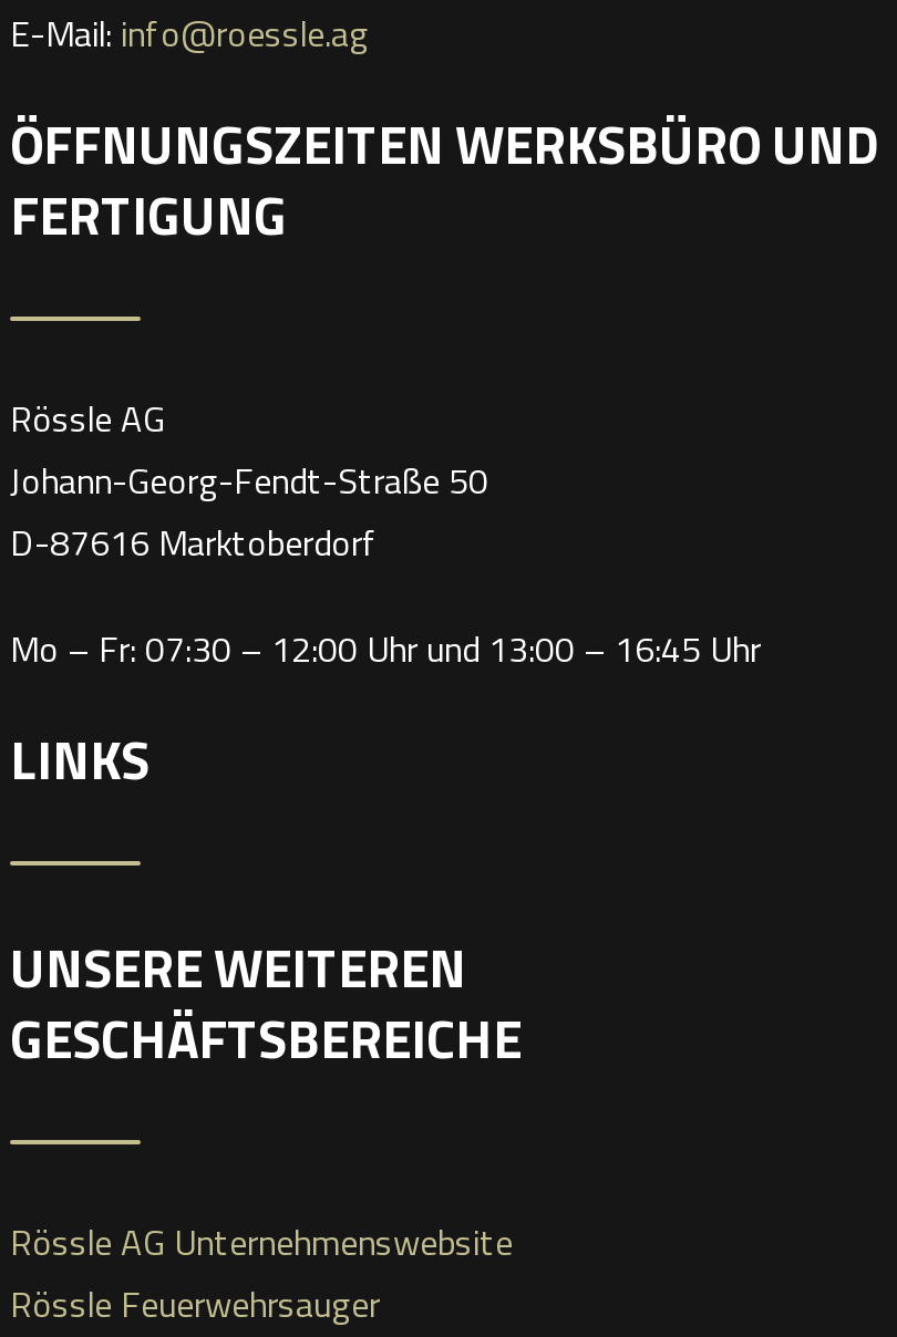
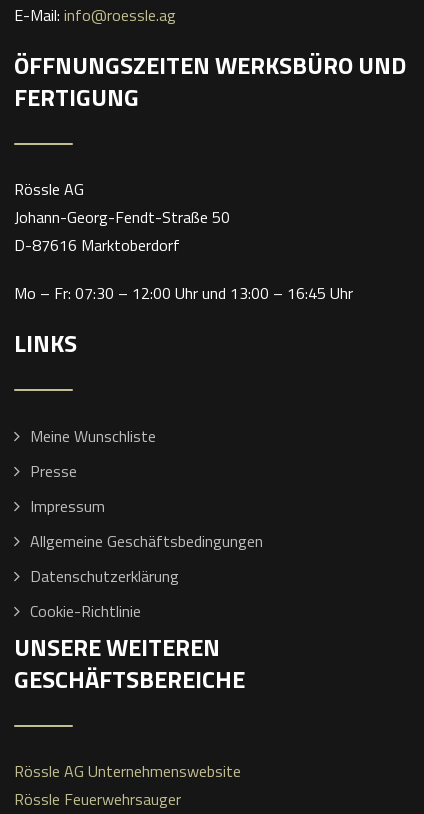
+ Meine Wunschliste
+ Presse
+ Impressum
+ Allgemeine Geschäftsbedingungen
+ Datenschutzerklärung
+ Cookie-Richtlinie
